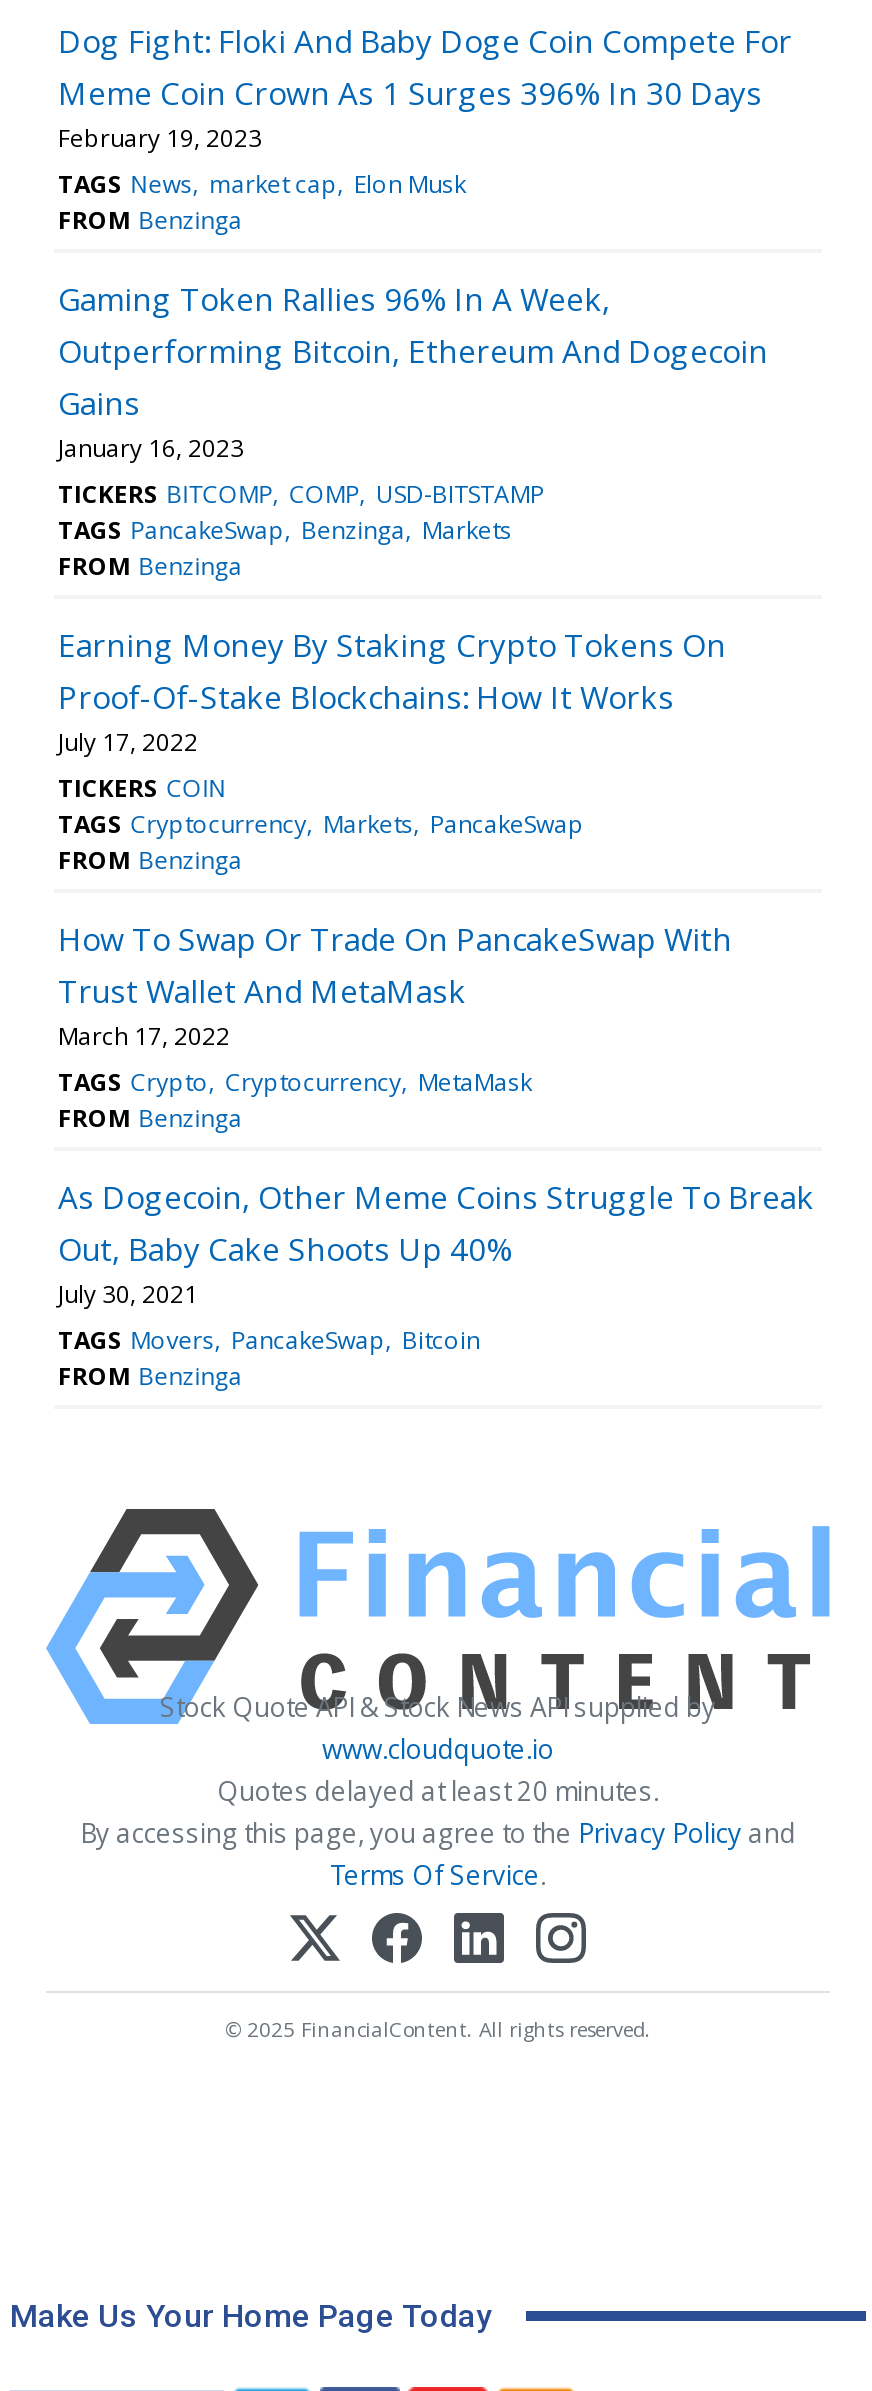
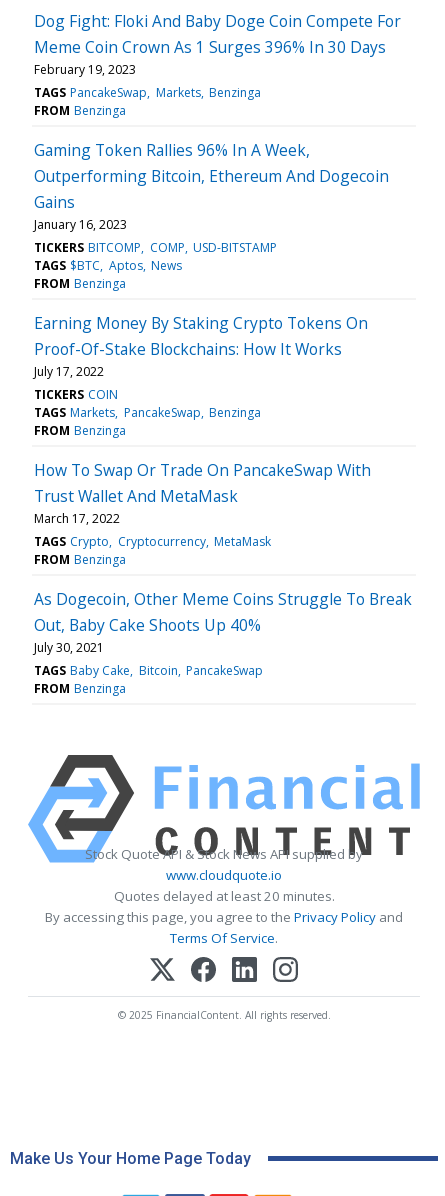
- TAGS News market cap Elon Musk
+ TAGS PancakeSwap Markets Benzinga

- TAGS PancakeSwap Benzinga Markets
+ TAGS $BTC Aptos News

- TAGS Cryptocurrency Markets PancakeSwap
+ TAGS Markets PancakeSwap Benzinga

- TAGS Movers PancakeSwap Bitcoin
+ TAGS Baby Cake Bitcoin PancakeSwap
